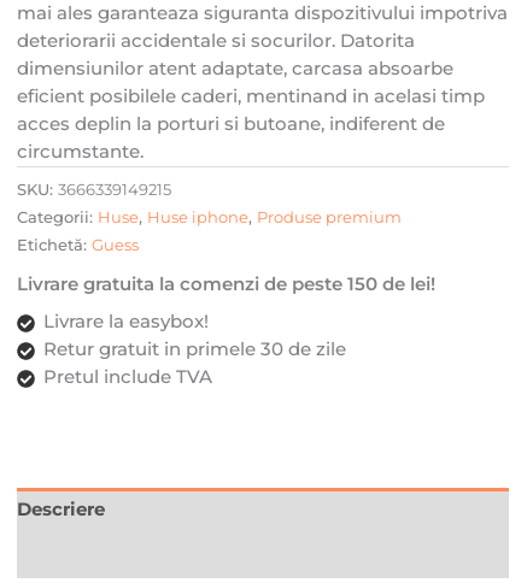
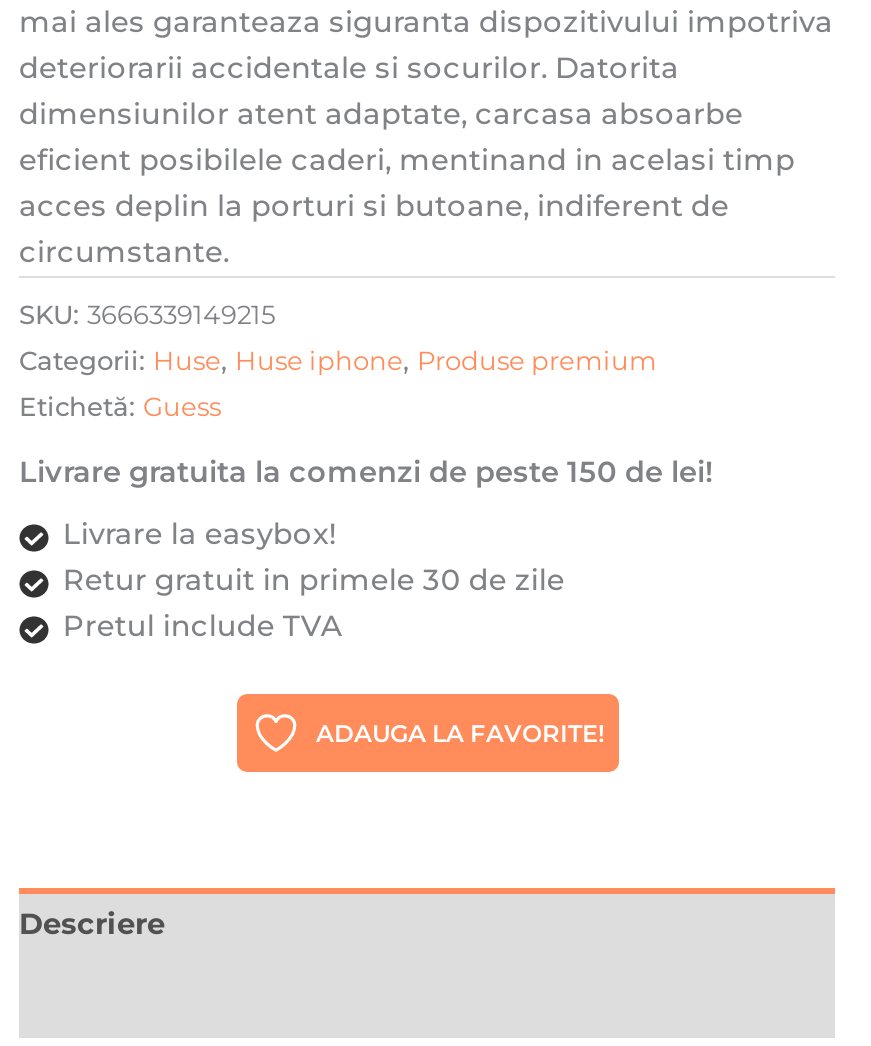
+ ADAUGA LA FAVORITE!
